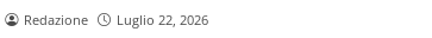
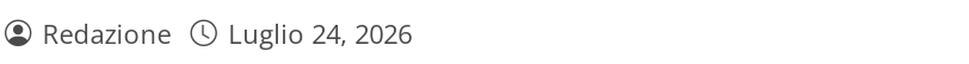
- Redazione Luglio 22, 2026
+ Redazione Luglio 24, 2026
